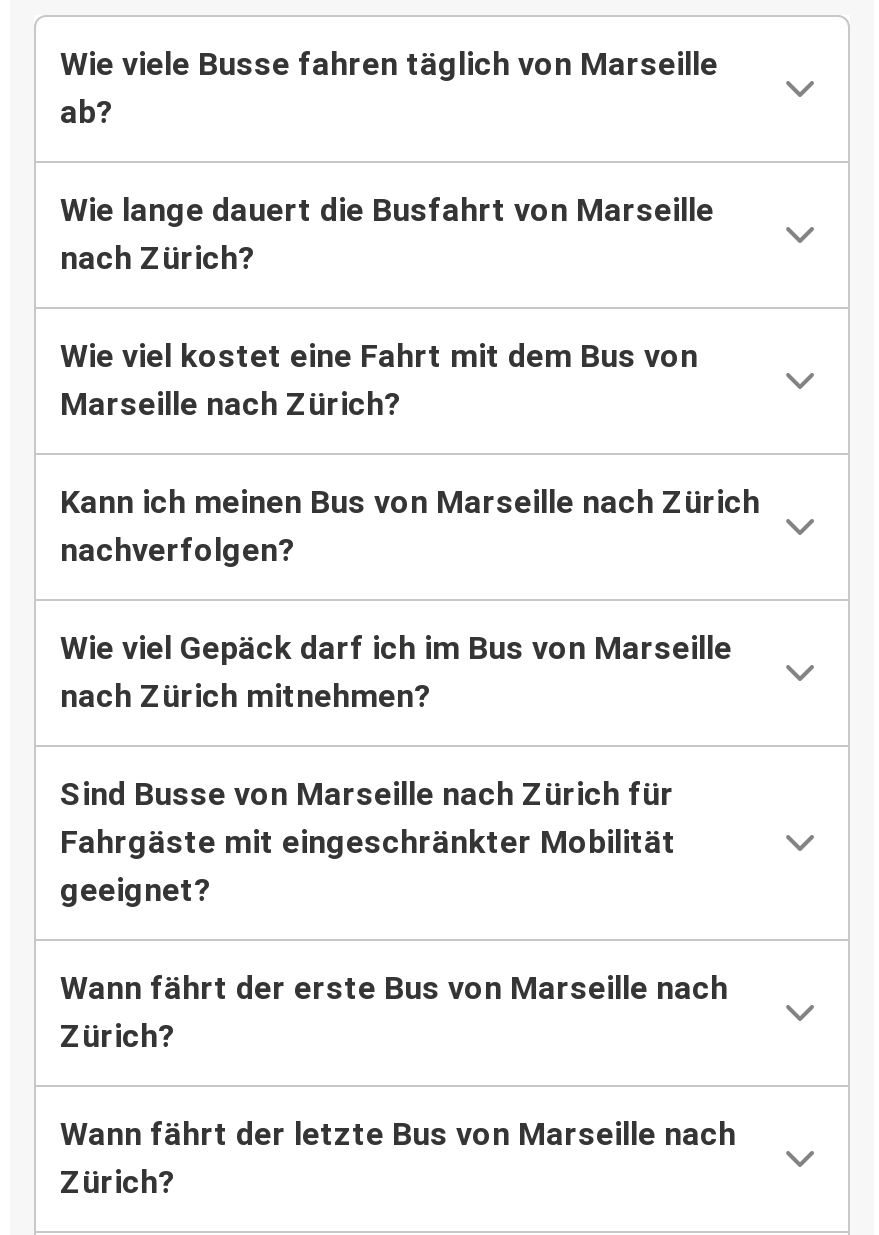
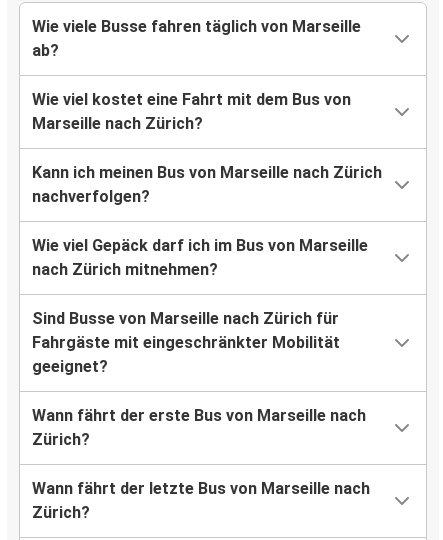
- Wie lange dauert die Busfahrt von Marseille
- nach Zürich?
